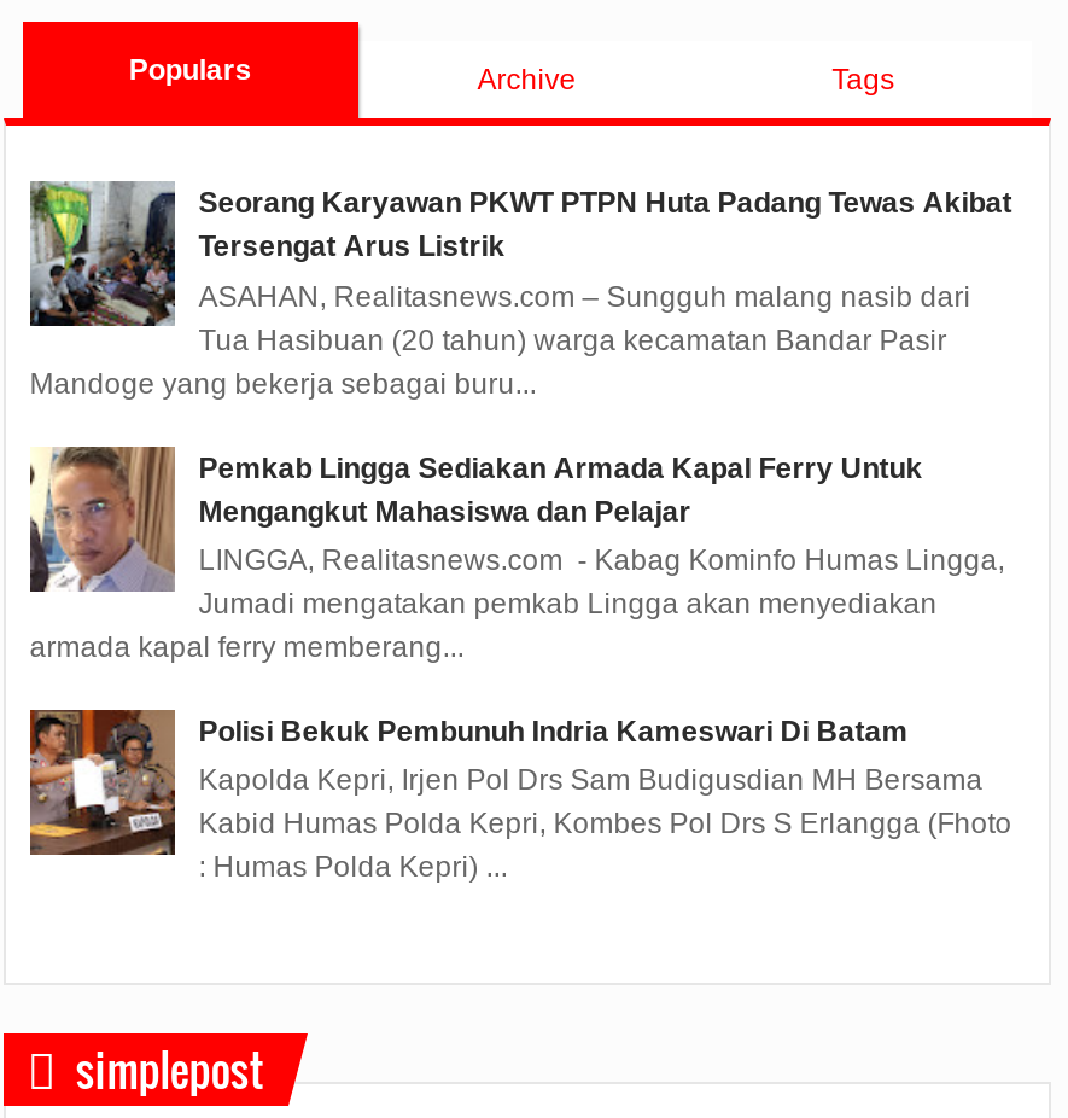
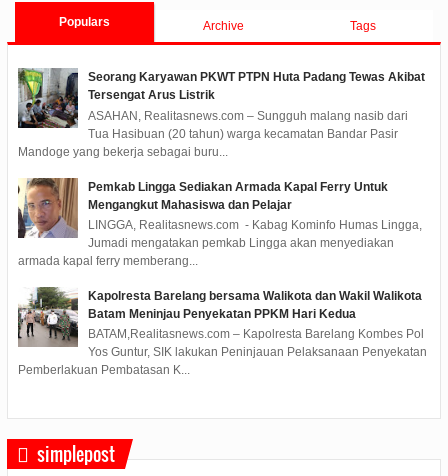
- [image]
- Polisi Bekuk Pembunuh Indria Kameswari Di Batam
+ [image]
+ Kapolresta Barelang bersama Walikota dan Wakil Walikota
+ Batam Meninjau Penyekatan PPKM Hari Kedua

- Kapolda Kepri, Irjen Pol Drs Sam Budigusdian MH Bersama
- Kabid Humas Polda Kepri, Kombes Pol Drs S Erlangga (Fhoto
- : Humas Polda Kepri) ...
+ BATAM,Realitasnews.com – Kapolresta Barelang Kombes Pol
+ Yos Guntur, SIK lakukan Peninjauan Pelaksanaan Penyekatan
+ Pemberlakuan Pembatasan K...
